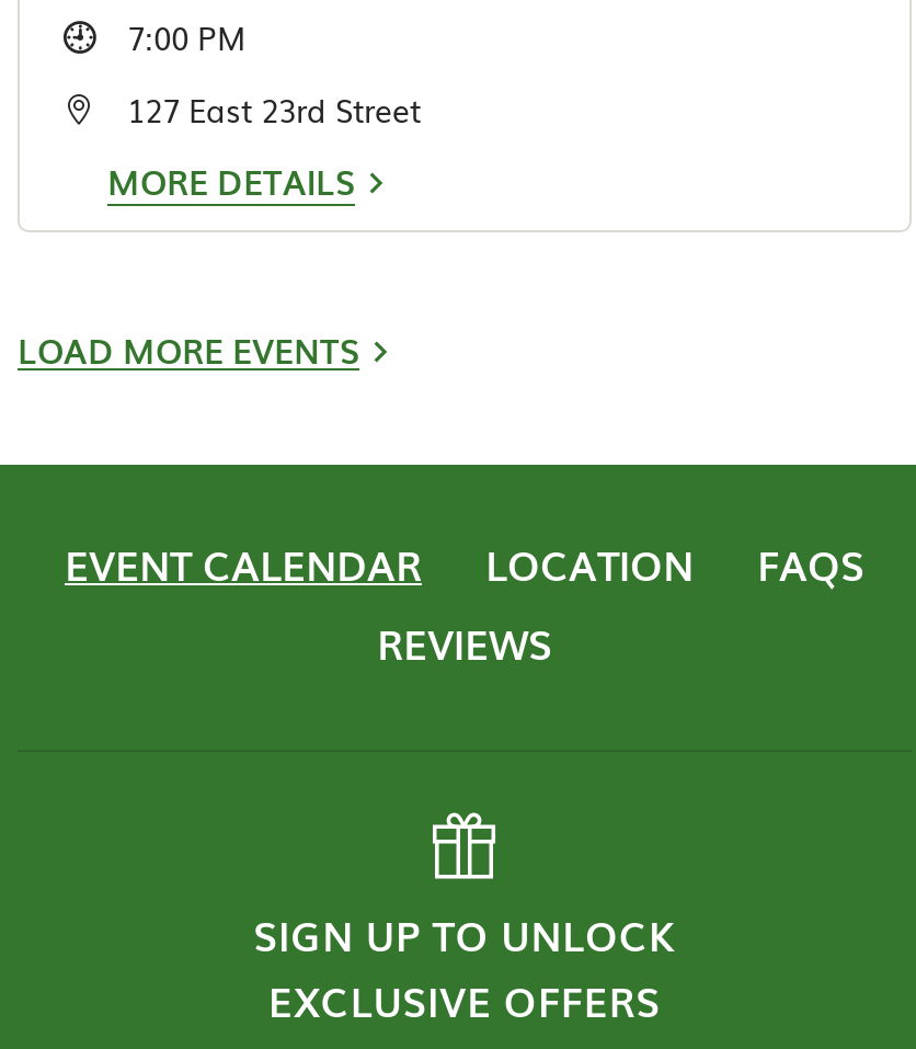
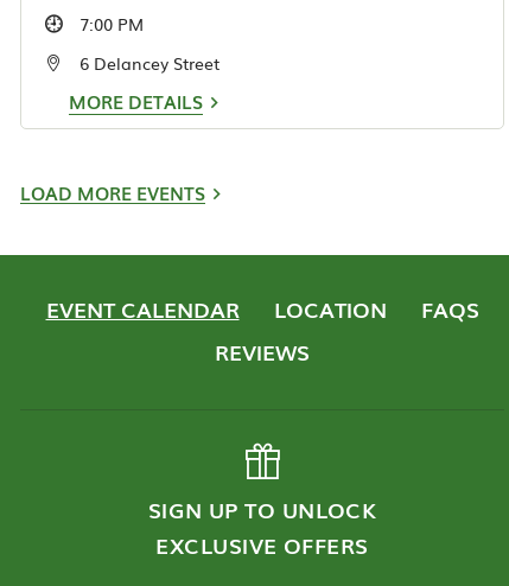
- 127 East 23rd Street
+ 6 Delancey Street
